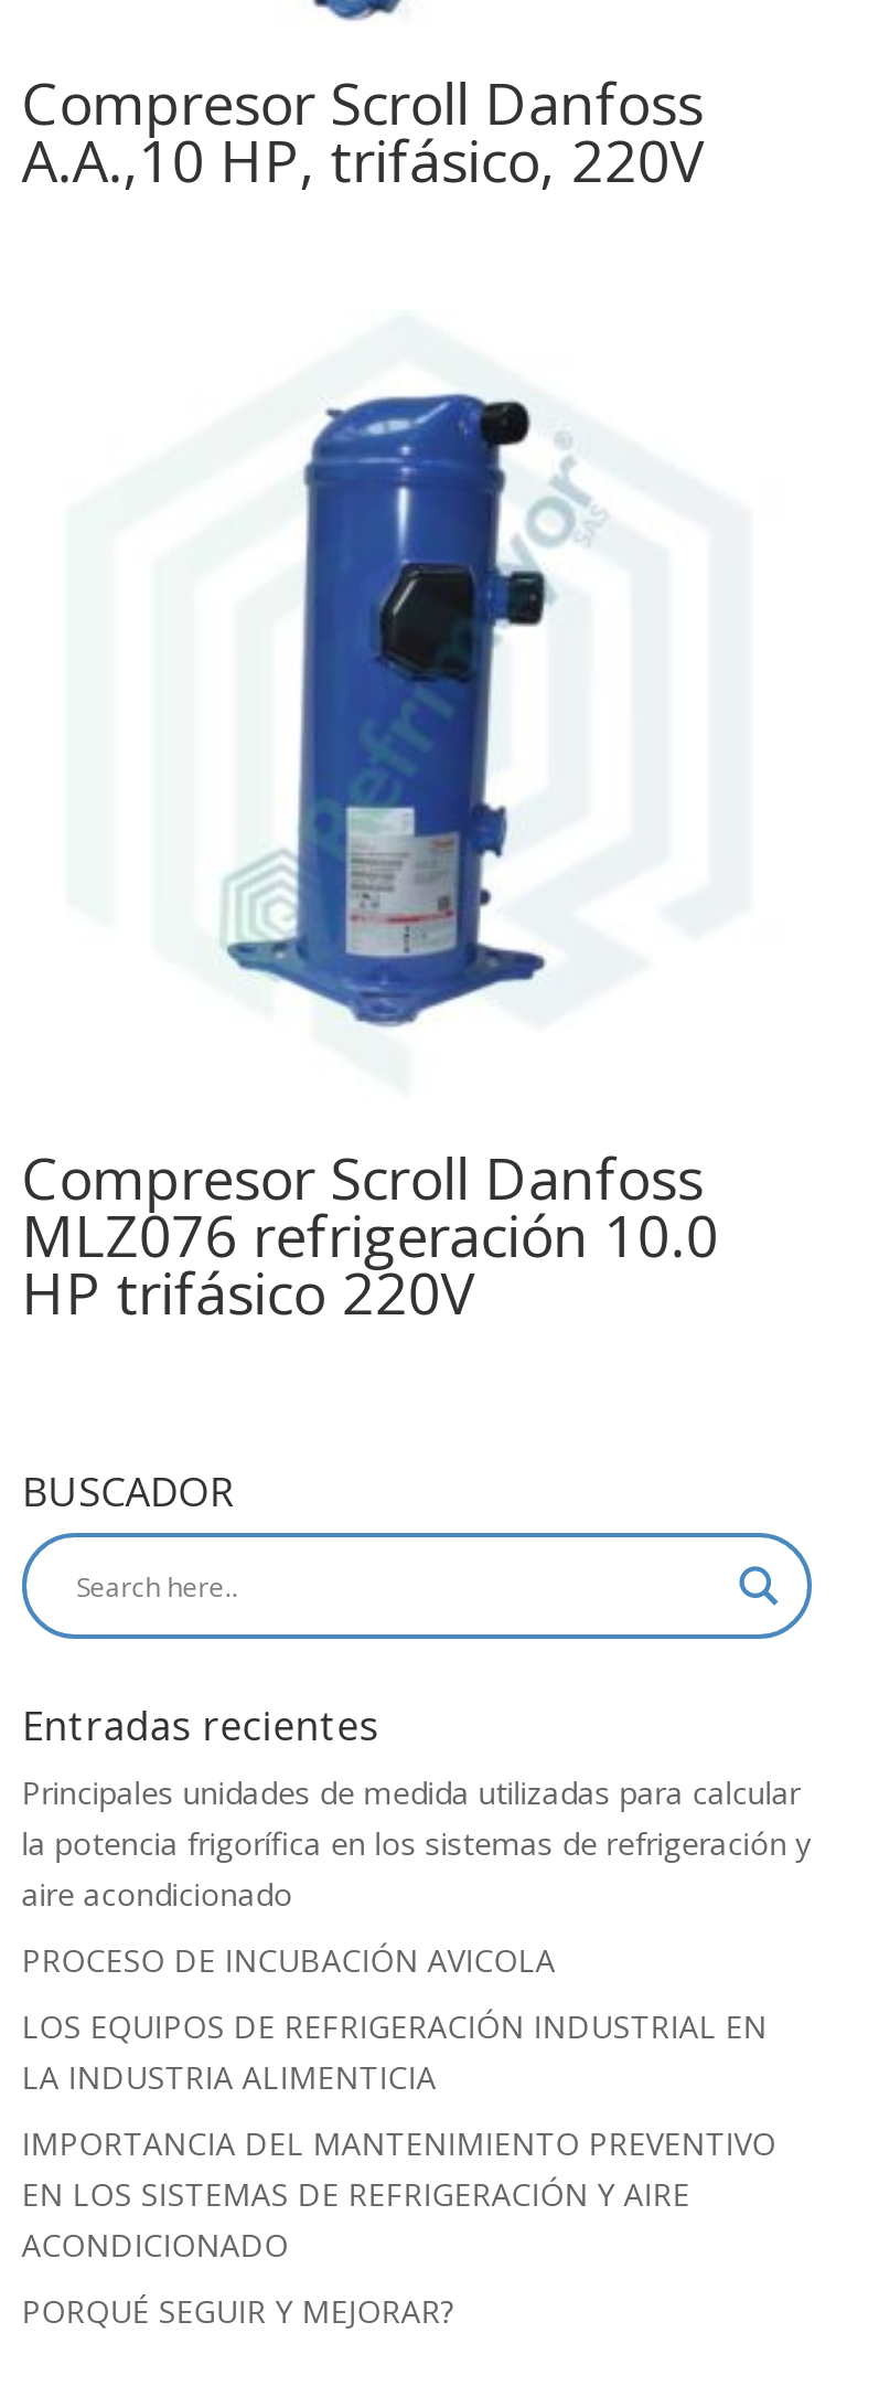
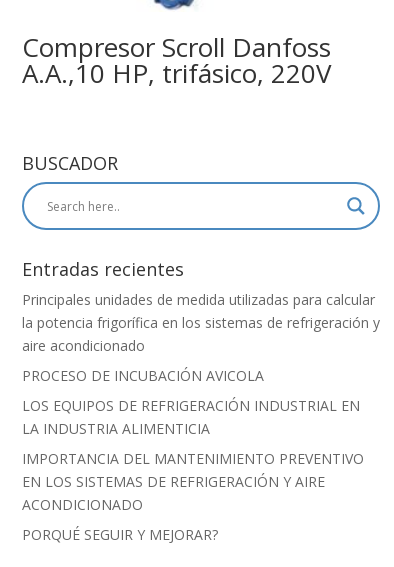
- [image]

- Compresor Scroll Danfoss
- MLZ076 refrigeración 10.0
- HP trifásico 220V
